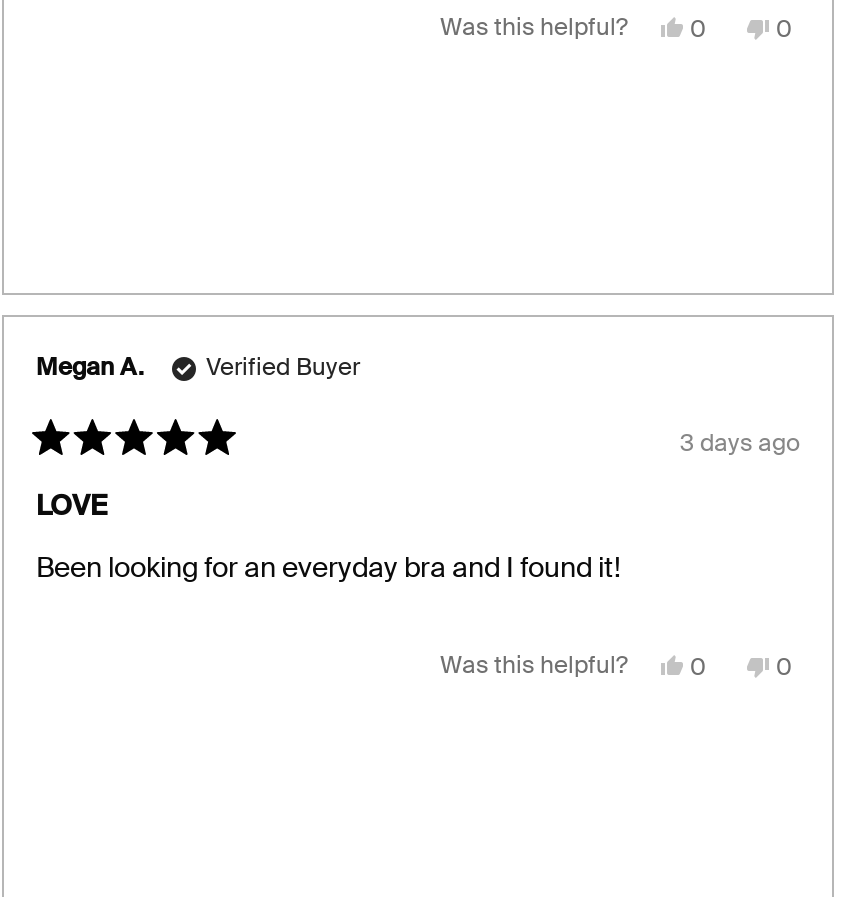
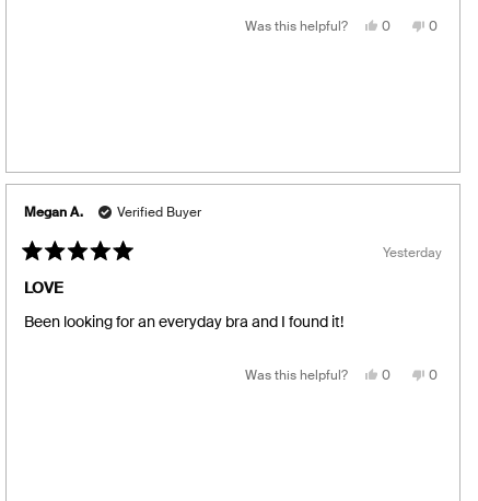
- 3 days ago
+ Yesterday
